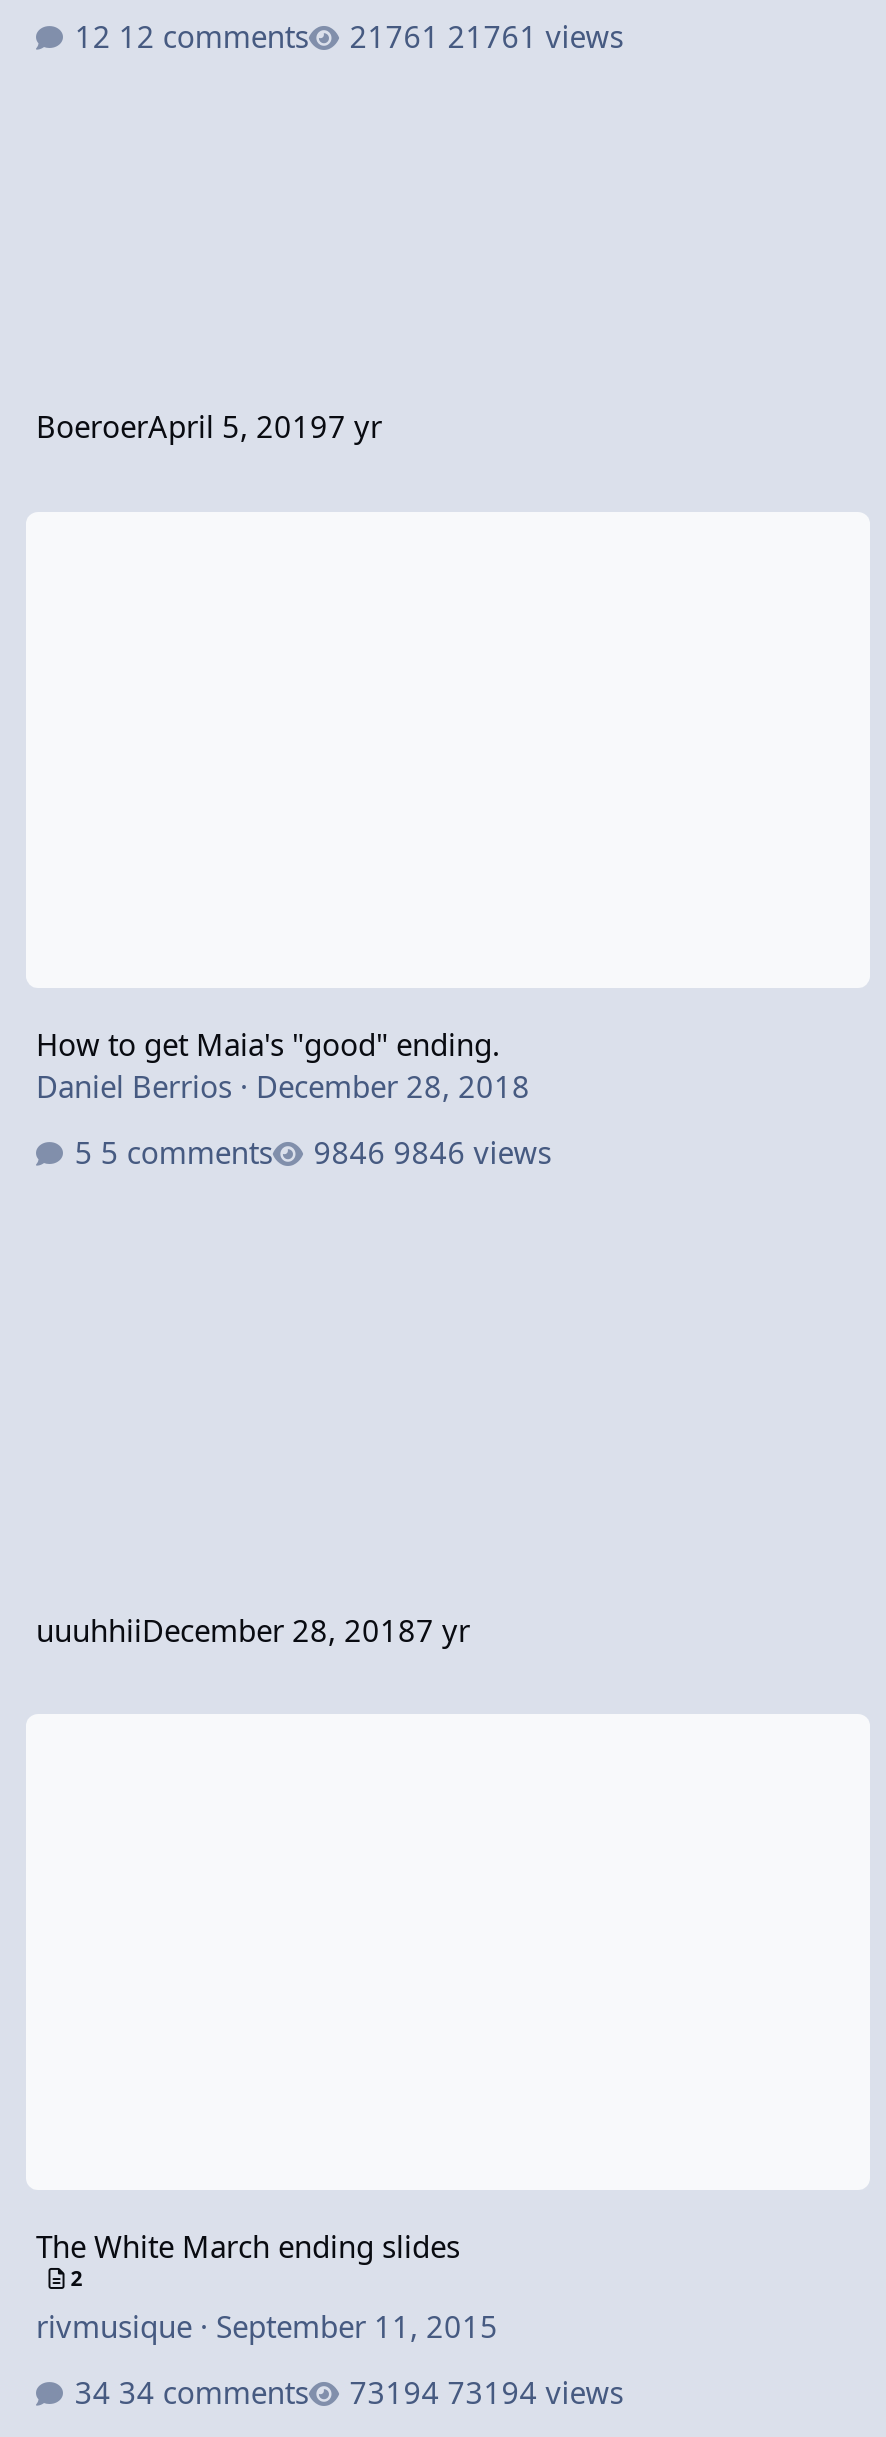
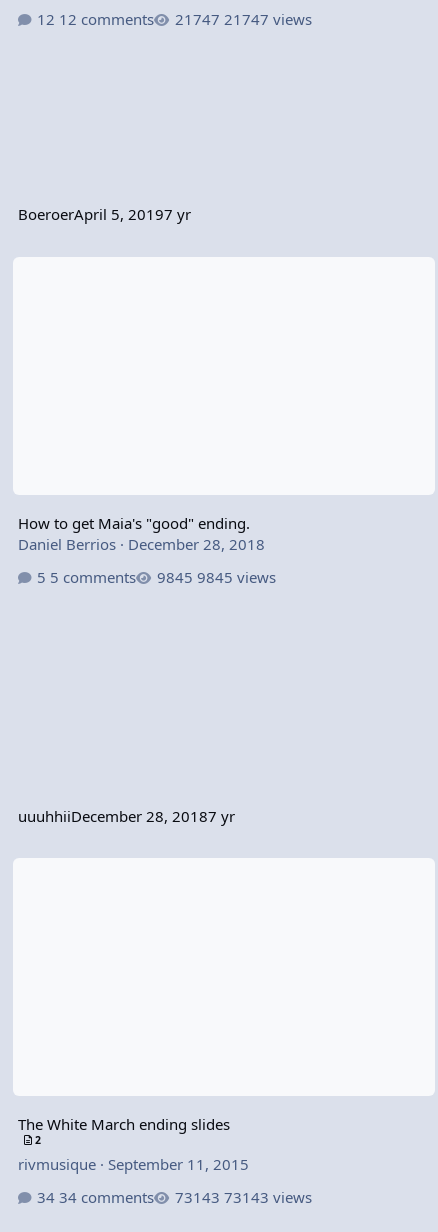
- 21761 views
+ 21747 views

- 9846 views
+ 9845 views

- 73194 views
+ 73143 views
